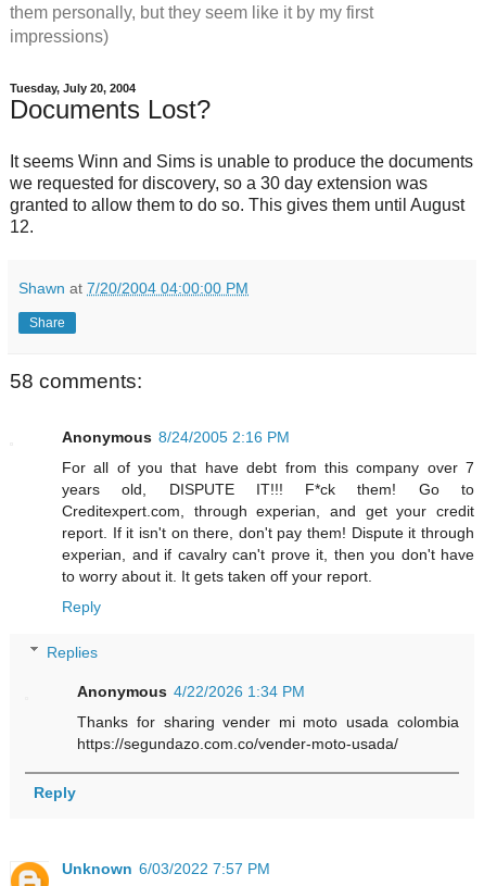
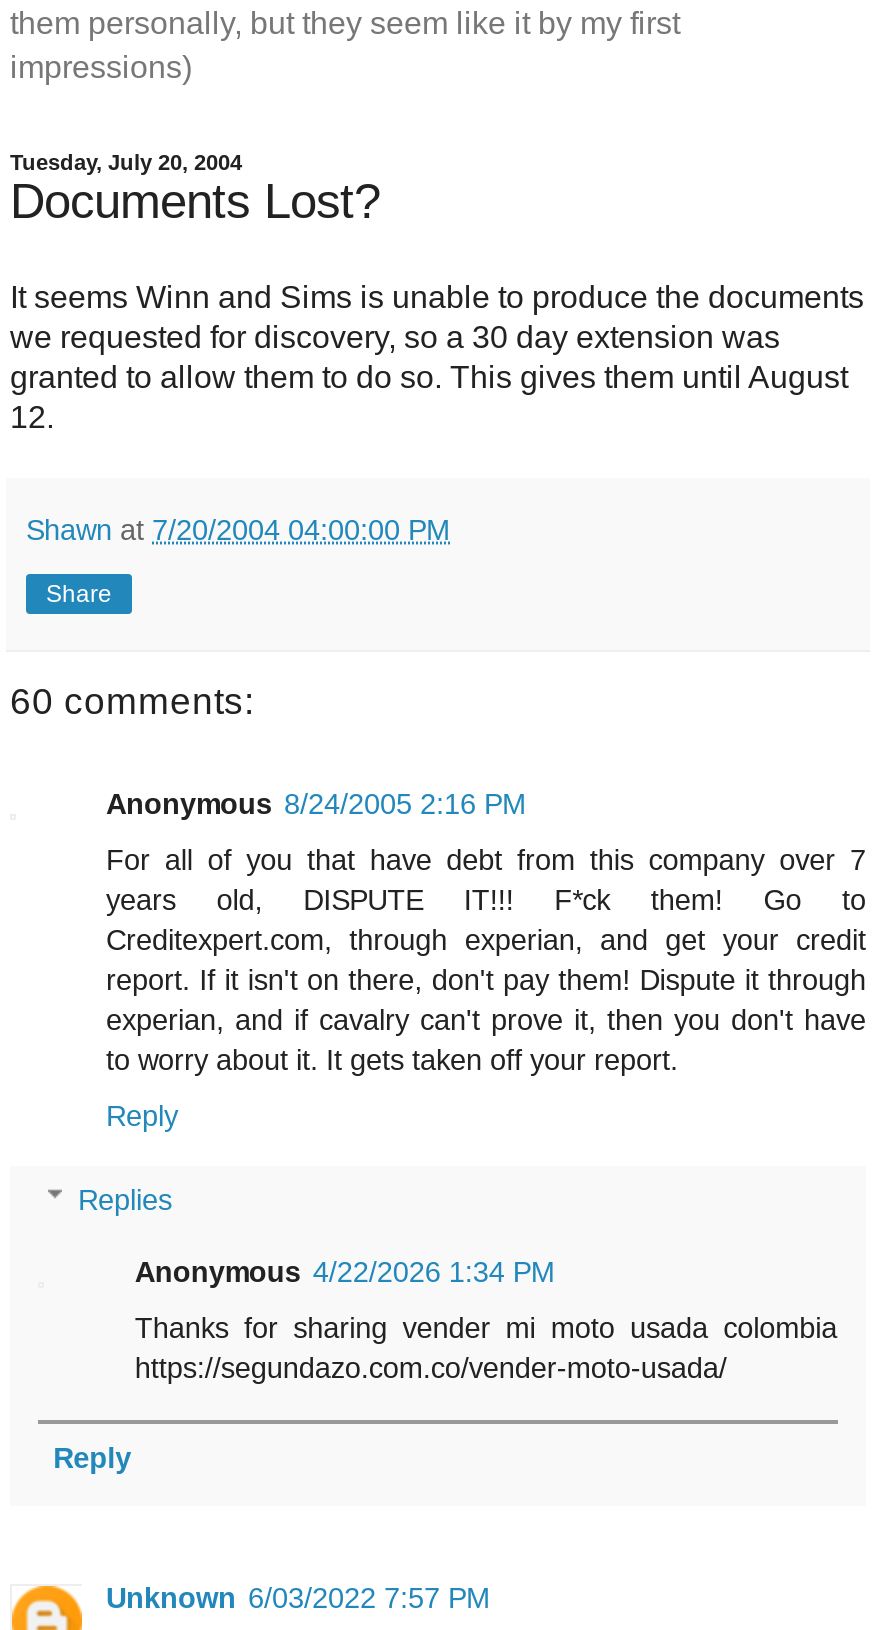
- 58 comments:
+ 60 comments:
